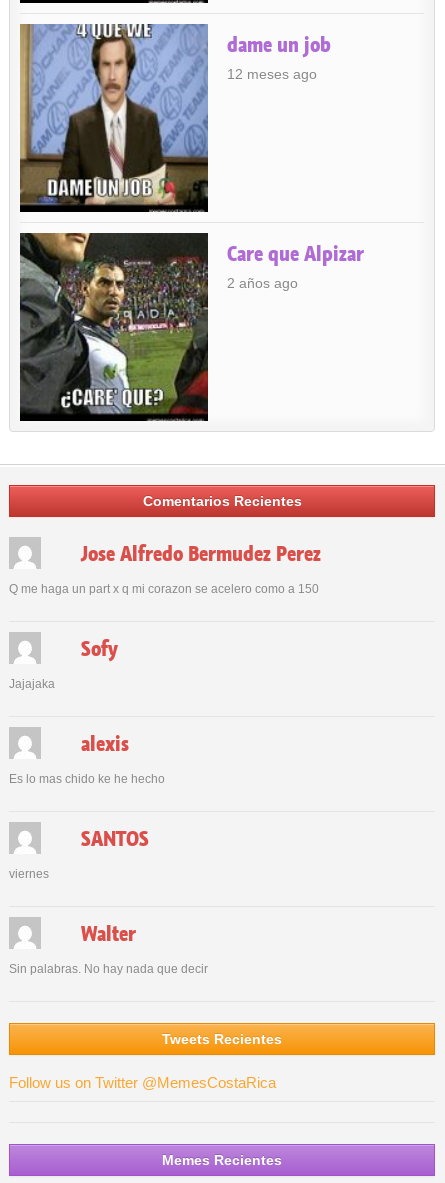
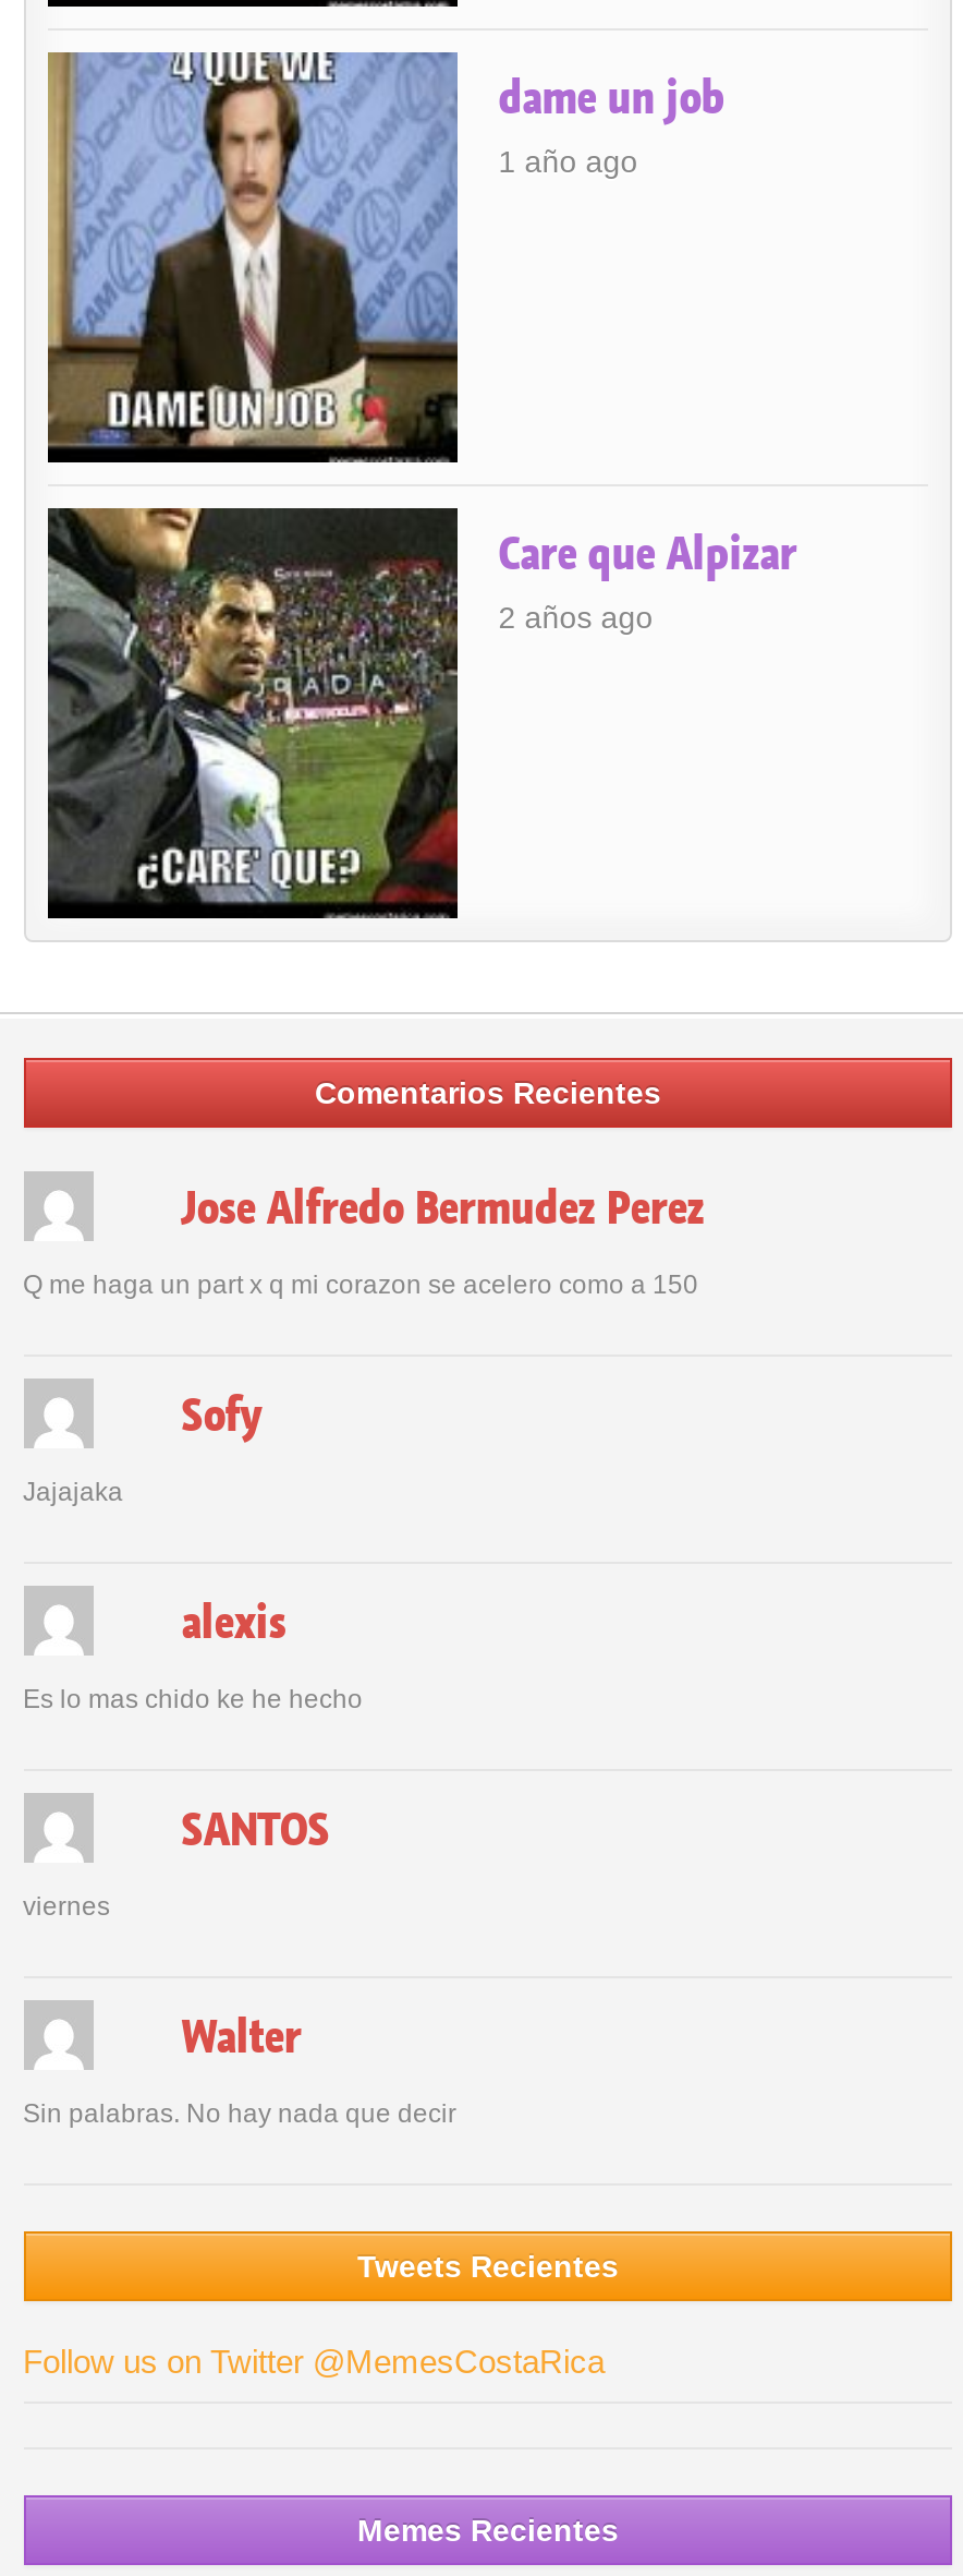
- 12 meses ago
+ 1 año ago
